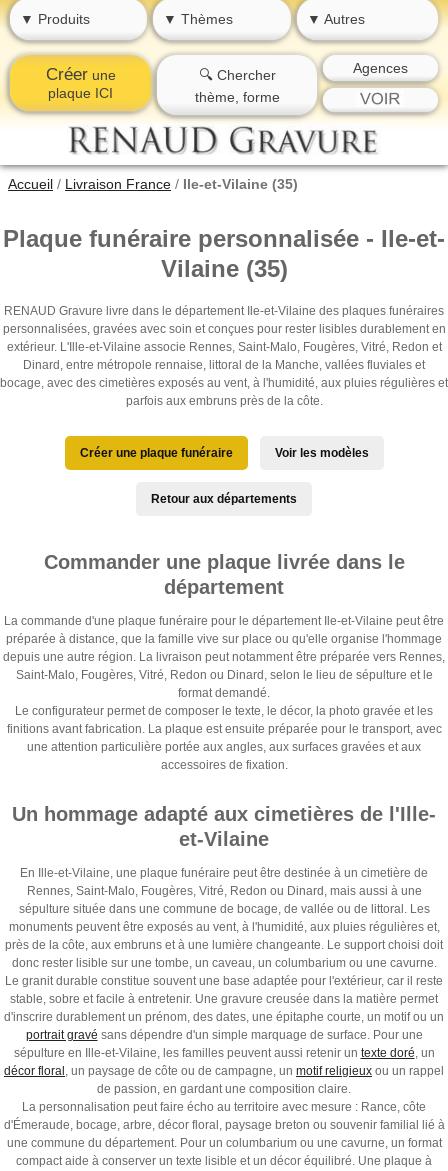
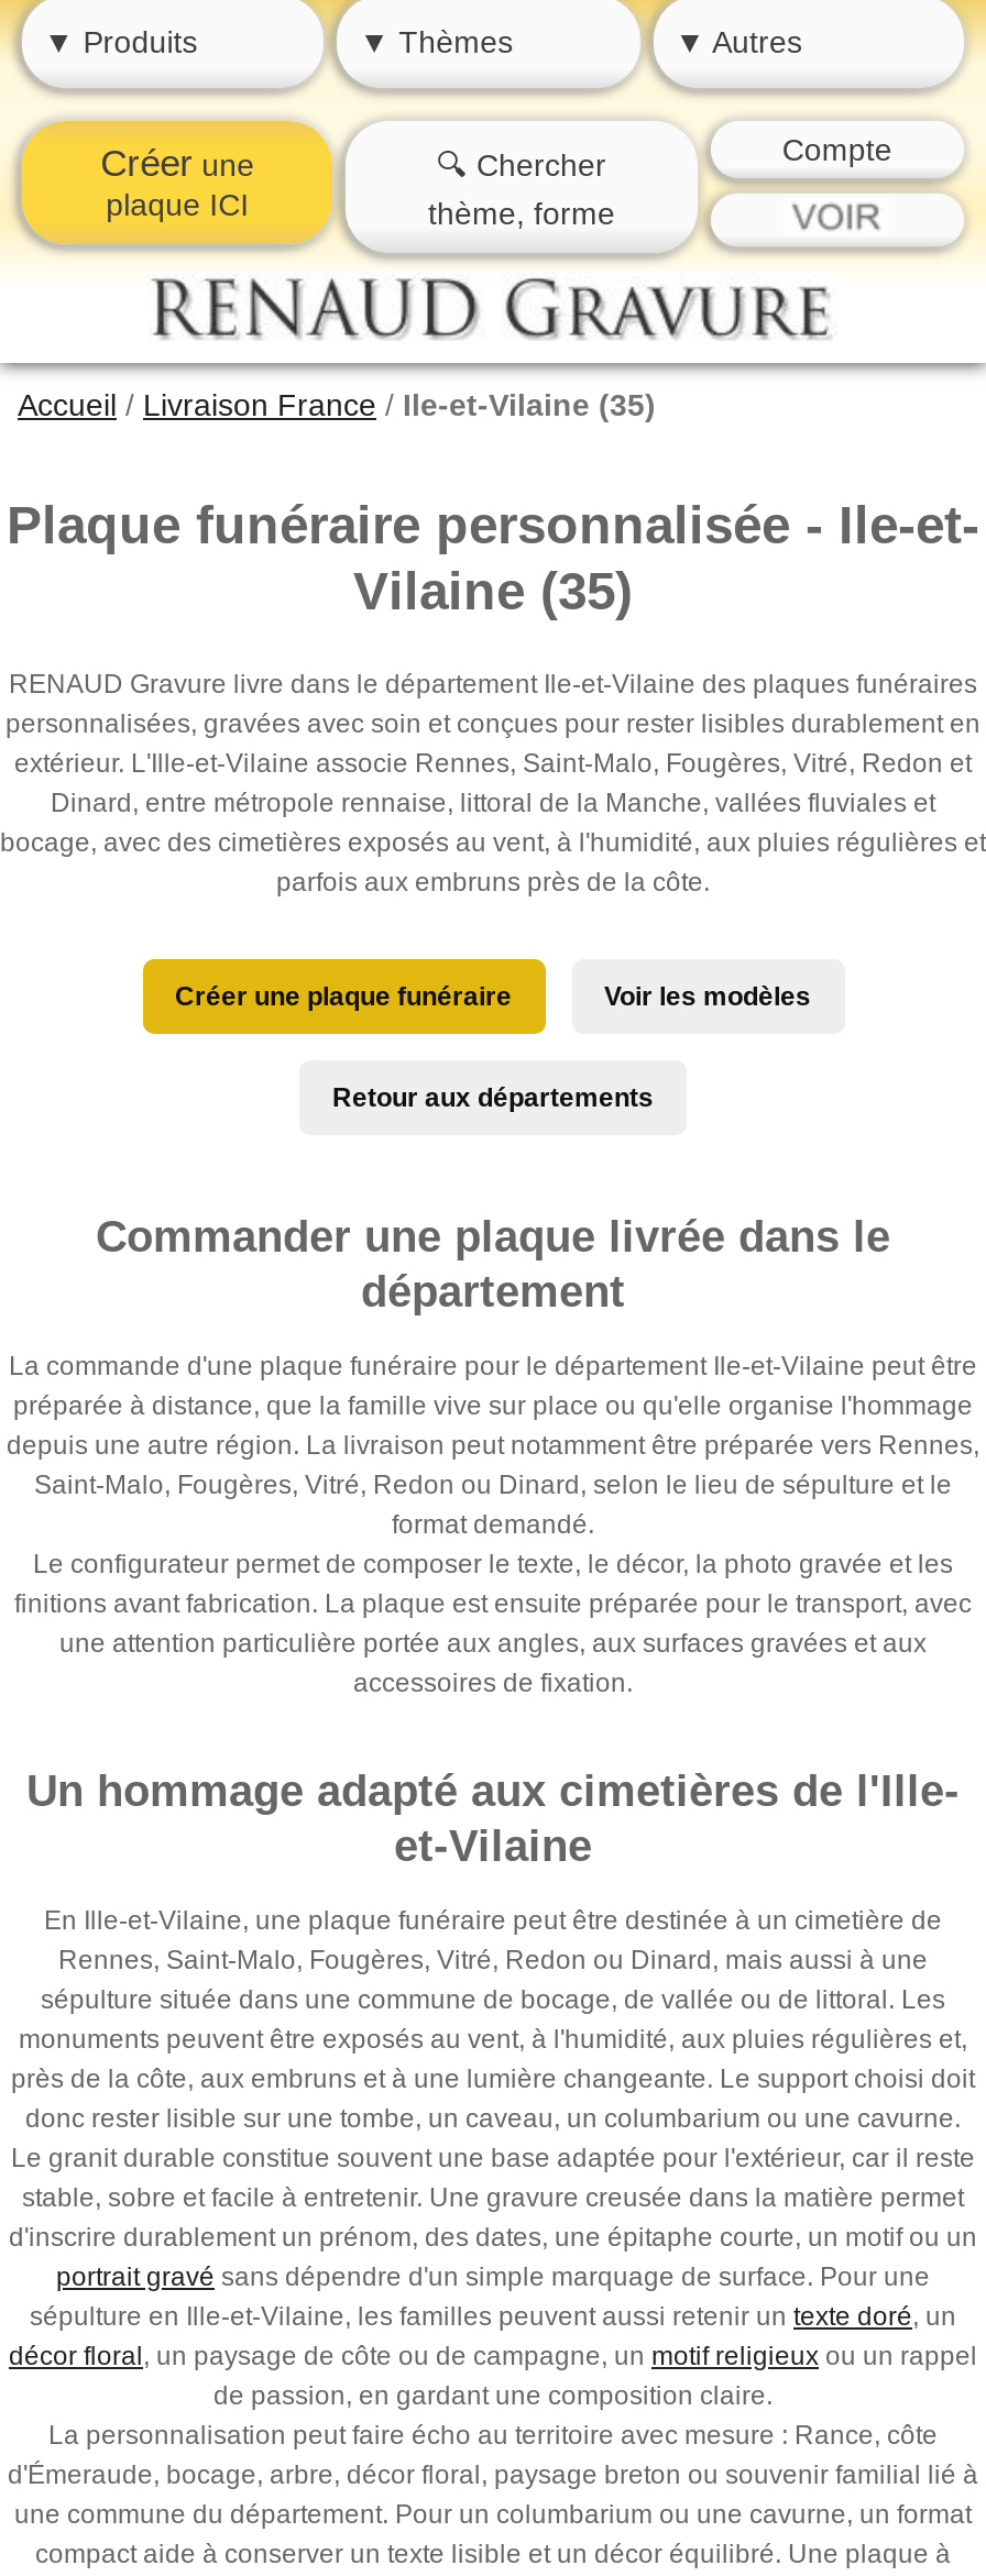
- Agences
+ Compte
